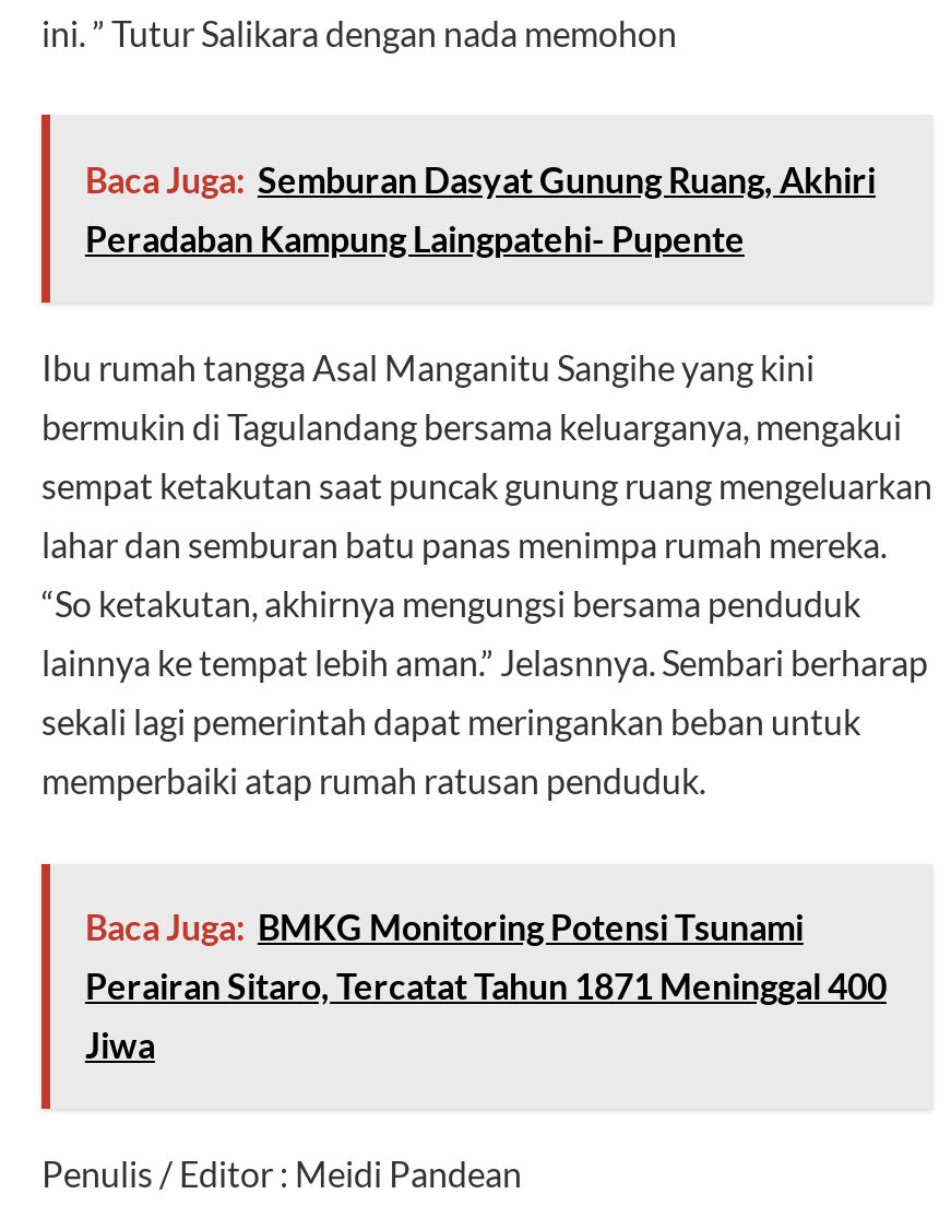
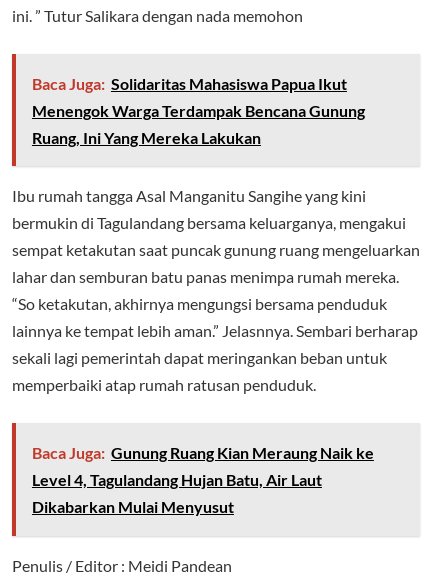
- Baca Juga: Semburan Dasyat Gunung Ruang, Akhiri
- Peradaban Kampung Laingpatehi- Pupente
+ Baca Juga: Solidaritas Mahasiswa Papua Ikut
+ Menengok Warga Terdampak Bencana Gunung
+ Ruang, Ini Yang Mereka Lakukan

- Baca Juga: BMKG Monitoring Potensi Tsunami
- Perairan Sitaro, Tercatat Tahun 1871 Meninggal 400
- Jiwa
+ Baca Juga: Gunung Ruang Kian Meraung Naik ke
+ Level 4, Tagulandang Hujan Batu, Air Laut
+ Dikabarkan Mulai Menyusut
